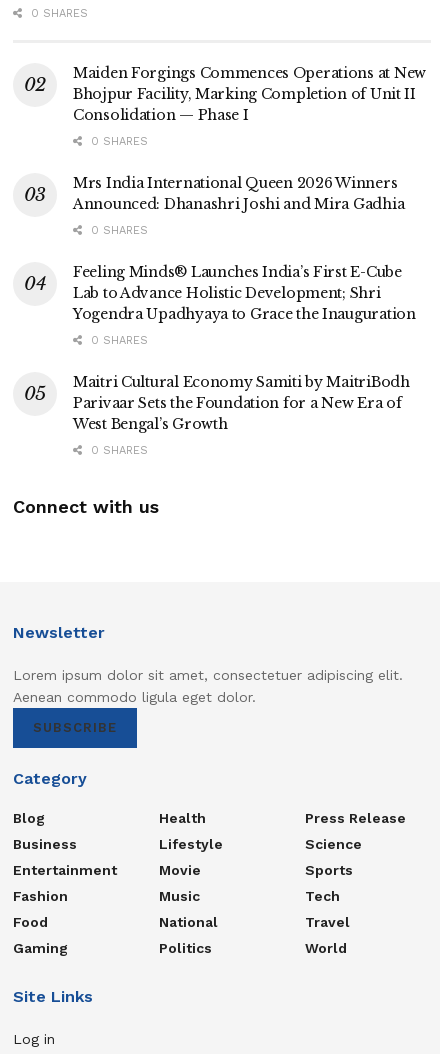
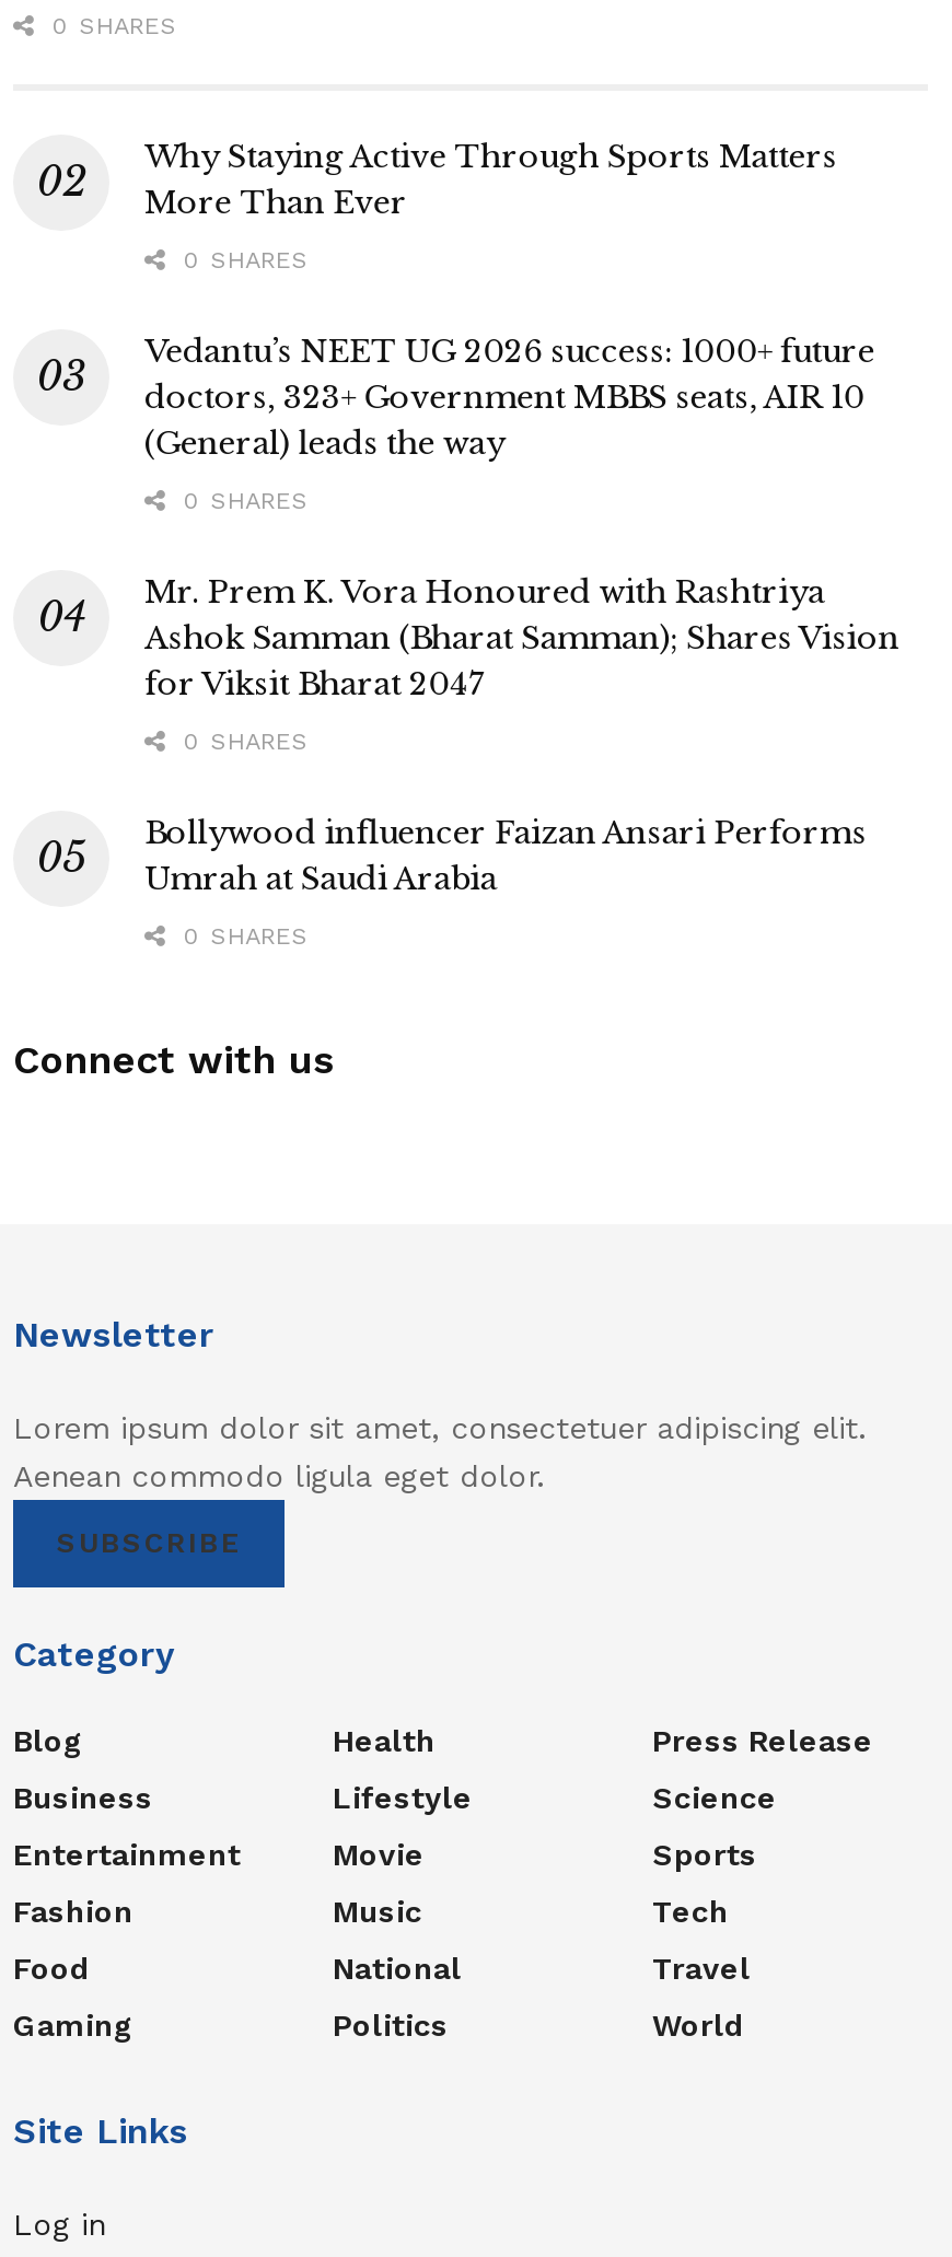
- Maiden Forgings Commences Operations at New
- Bhojpur Facility, Marking Completion of Unit II
- Consolidation — Phase I
+ Why Staying Active Through Sports Matters
+ More Than Ever

- Mrs India International Queen 2026 Winners
- Announced: Dhanashri Joshi and Mira Gadhia
+ Vedantu’s NEET UG 2026 success: 1000+ future
+ doctors, 323+ Government MBBS seats, AIR 10
+ (General) leads the way

- Feeling Minds® Launches India’s First E-Cube
- Lab to Advance Holistic Development; Shri
- Yogendra Upadhyaya to Grace the Inauguration
+ Mr. Prem K. Vora Honoured with Rashtriya
+ Ashok Samman (Bharat Samman); Shares Vision
+ for Viksit Bharat 2047

- Maitri Cultural Economy Samiti by MaitriBodh
- Parivaar Sets the Foundation for a New Era of
- West Bengal’s Growth
+ Bollywood influencer Faizan Ansari Performs
+ Umrah at Saudi Arabia
